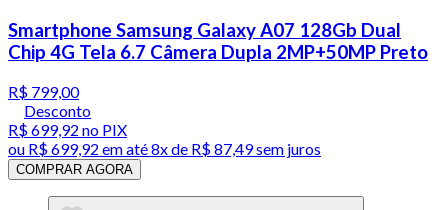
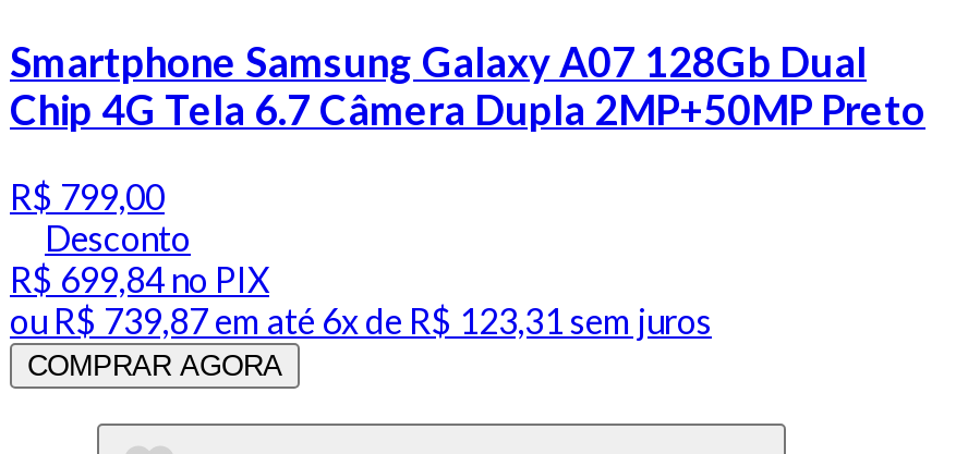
- R$ 699,92 no PIX
+ R$ 699,84 no PIX

- ou R$ 699,92 em até 8x de R$ 87,49 sem juros
+ ou R$ 739,87 em até 6x de R$ 123,31 sem juros
